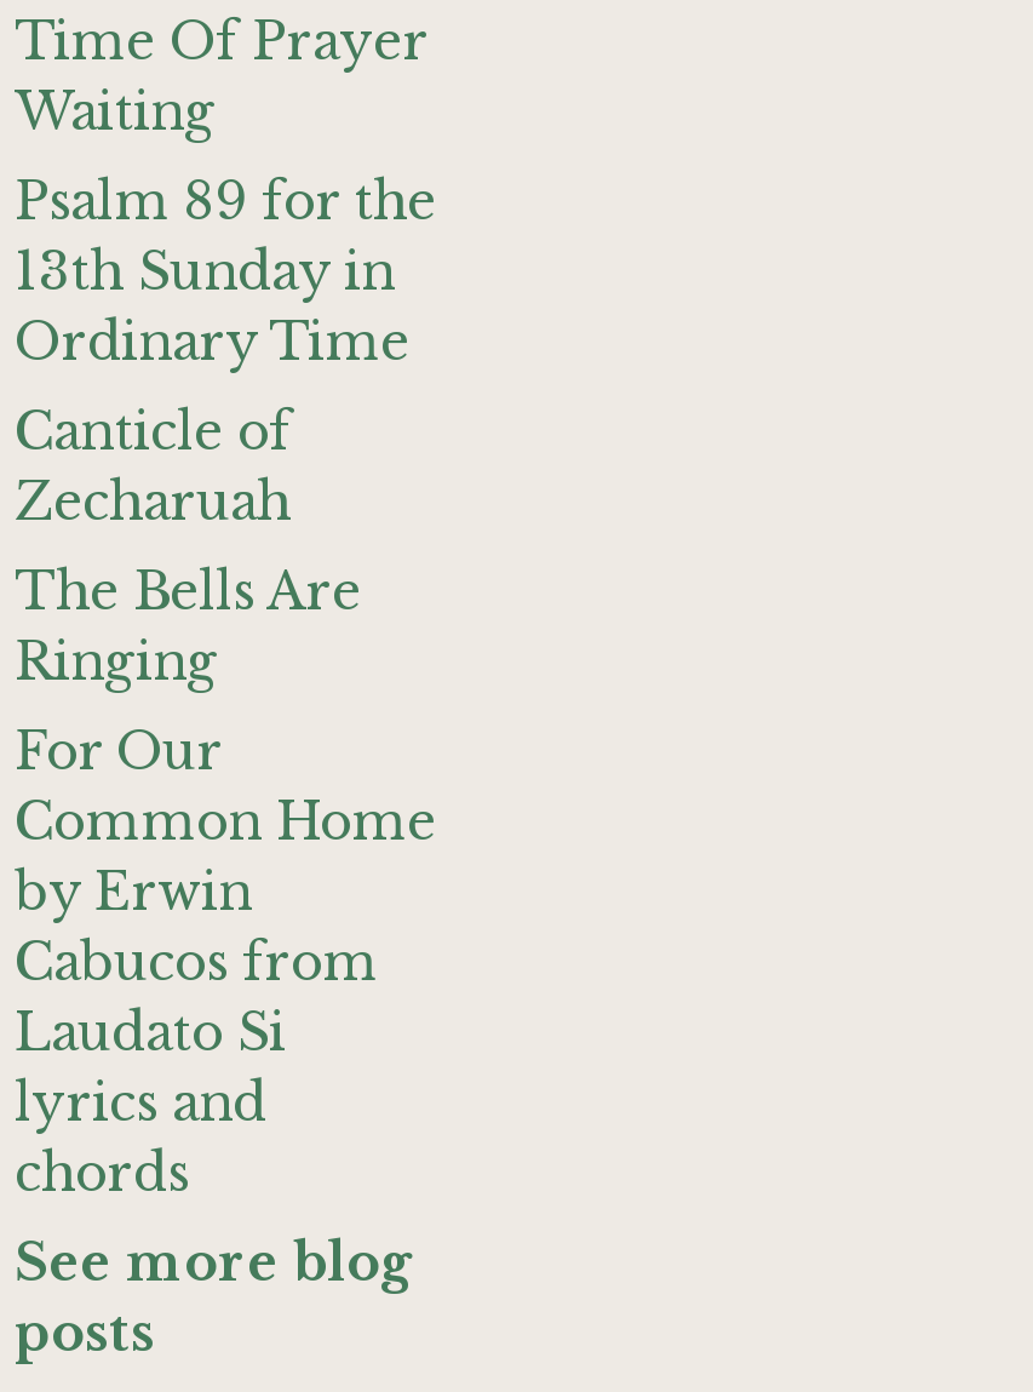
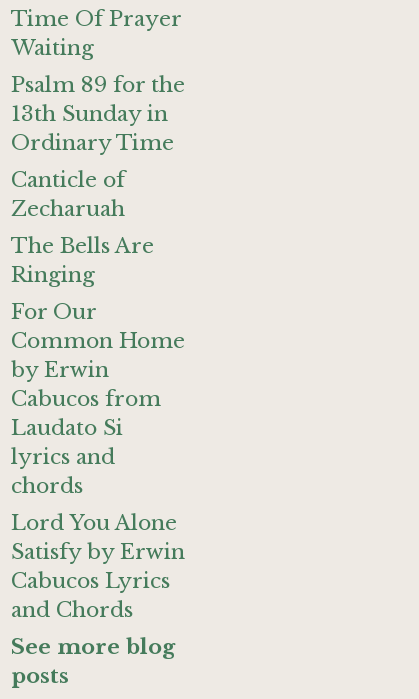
+ Lord You Alone
+ Satisfy by Erwin
+ Cabucos Lyrics
+ and Chords
